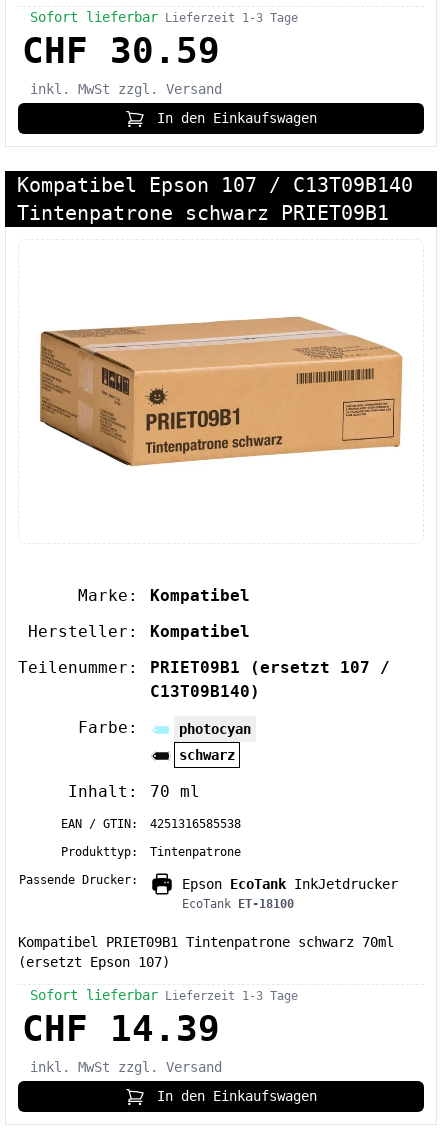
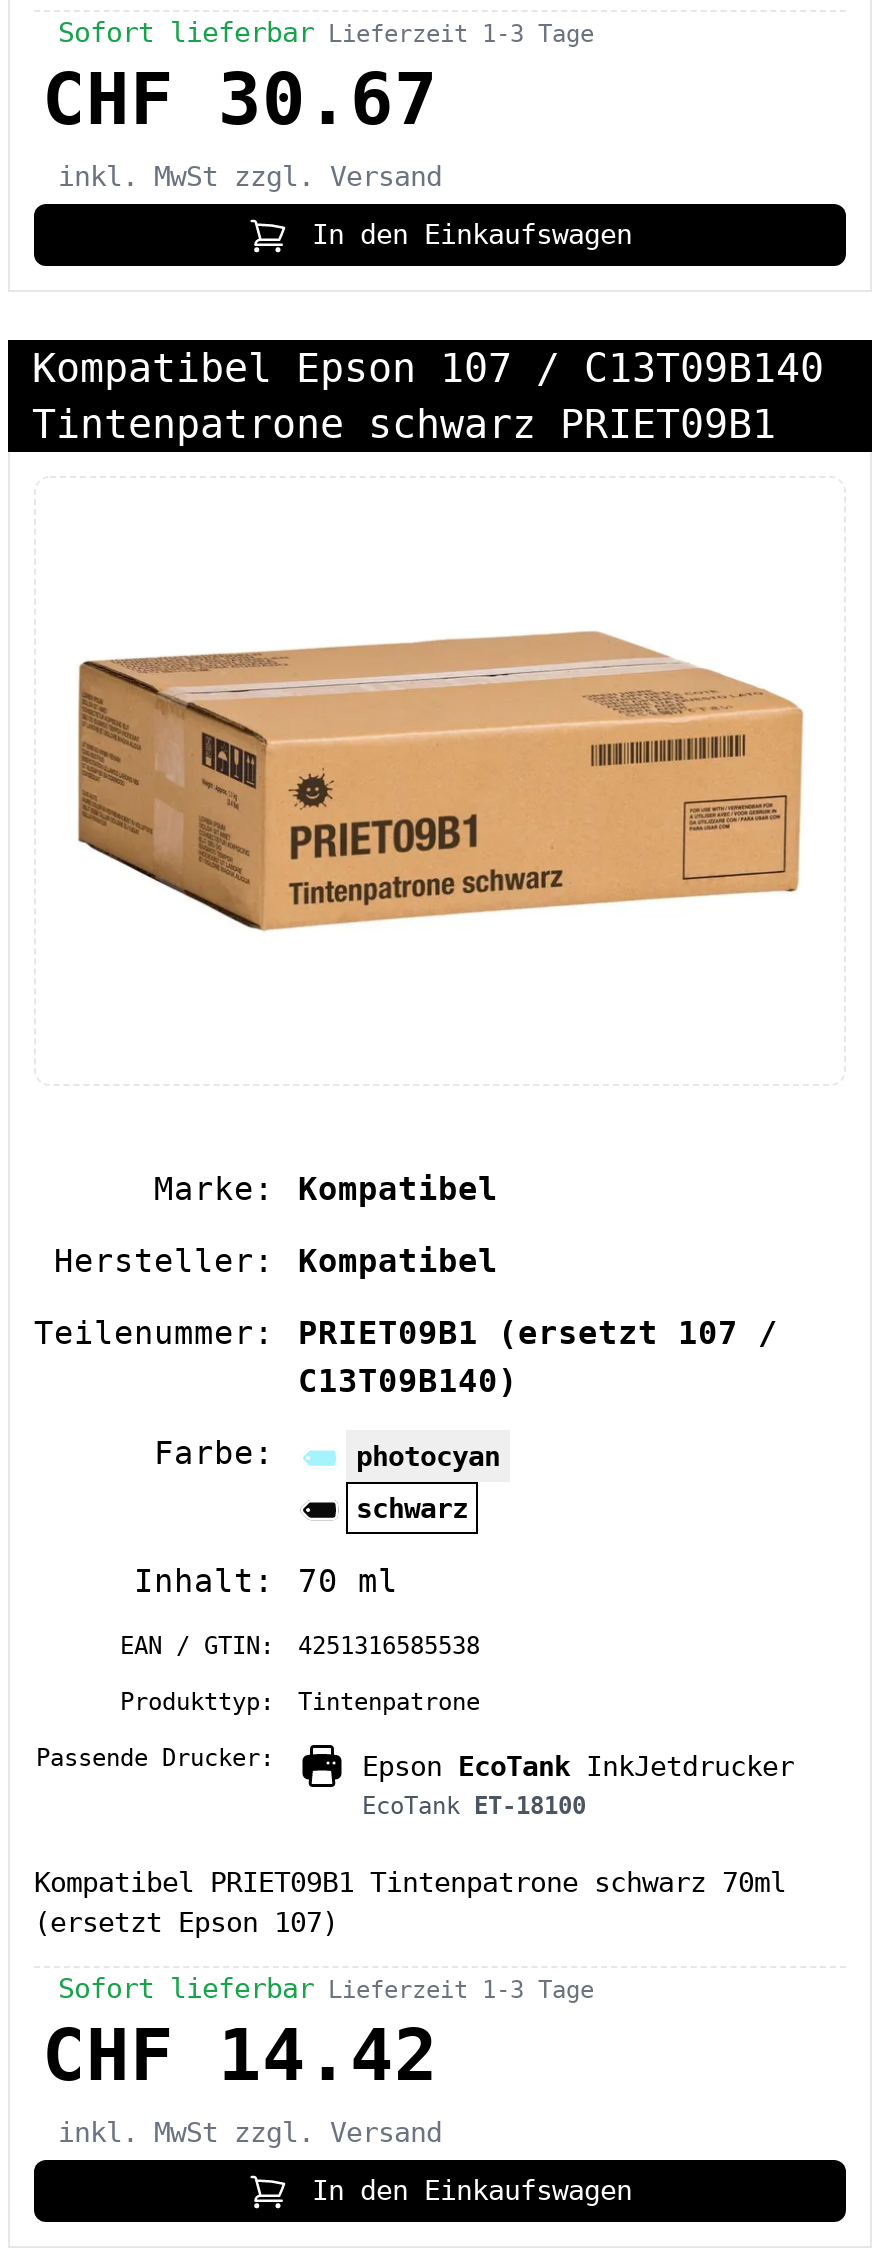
- CHF 30.59
+ CHF 30.67

- CHF 14.39
+ CHF 14.42
